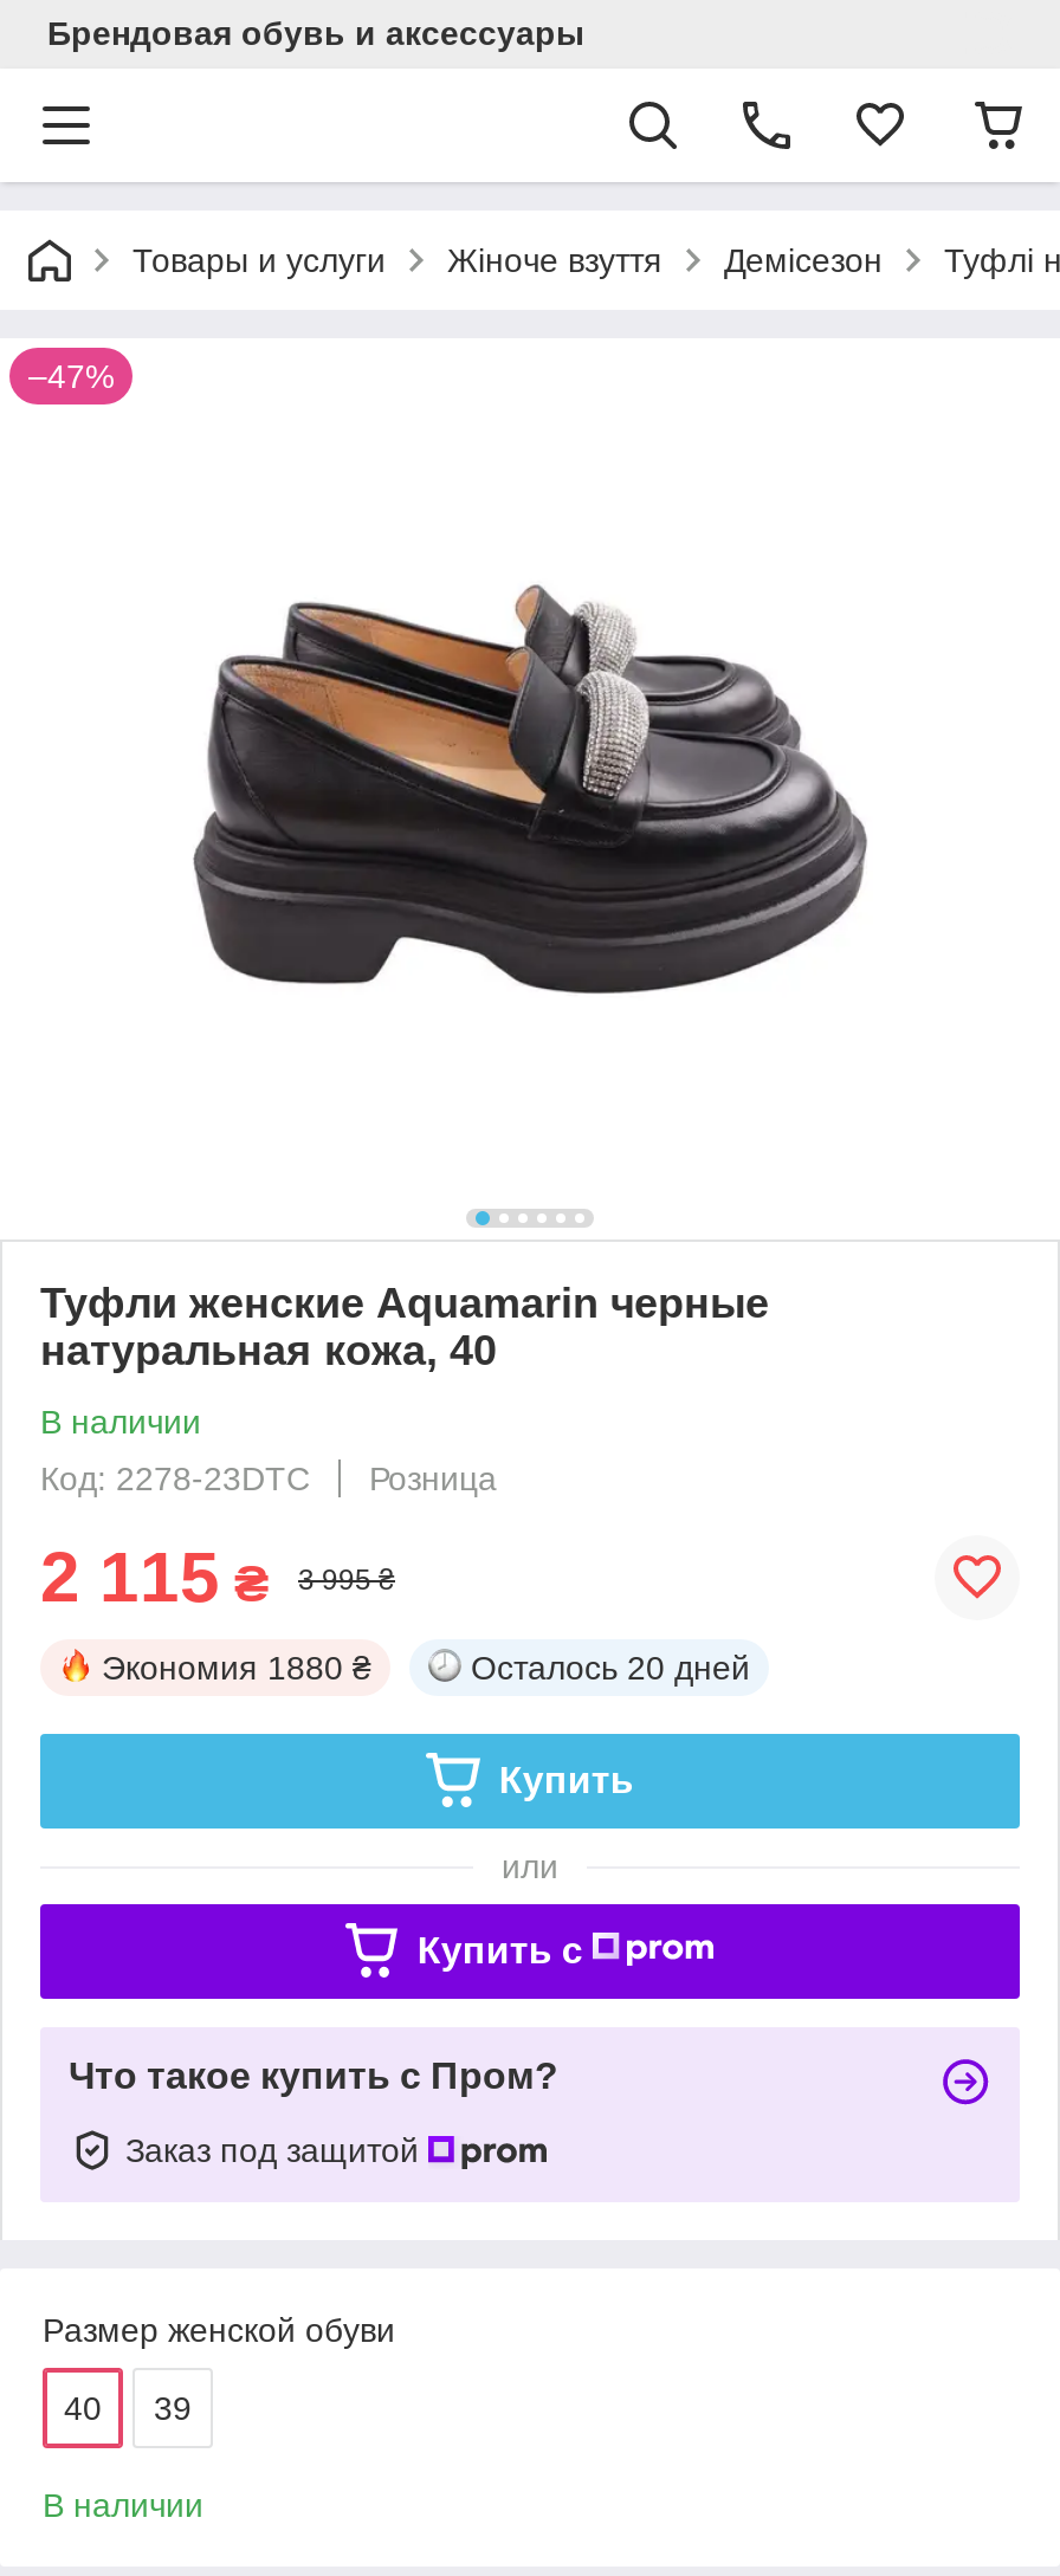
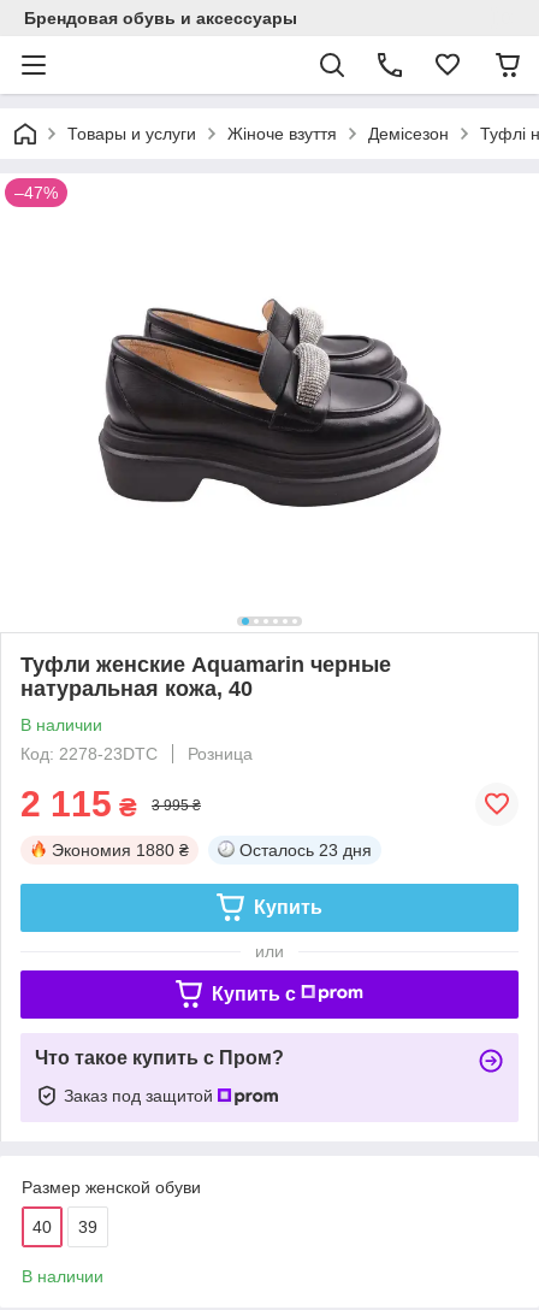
- Осталось 20 дней
+ Осталось 23 дня
